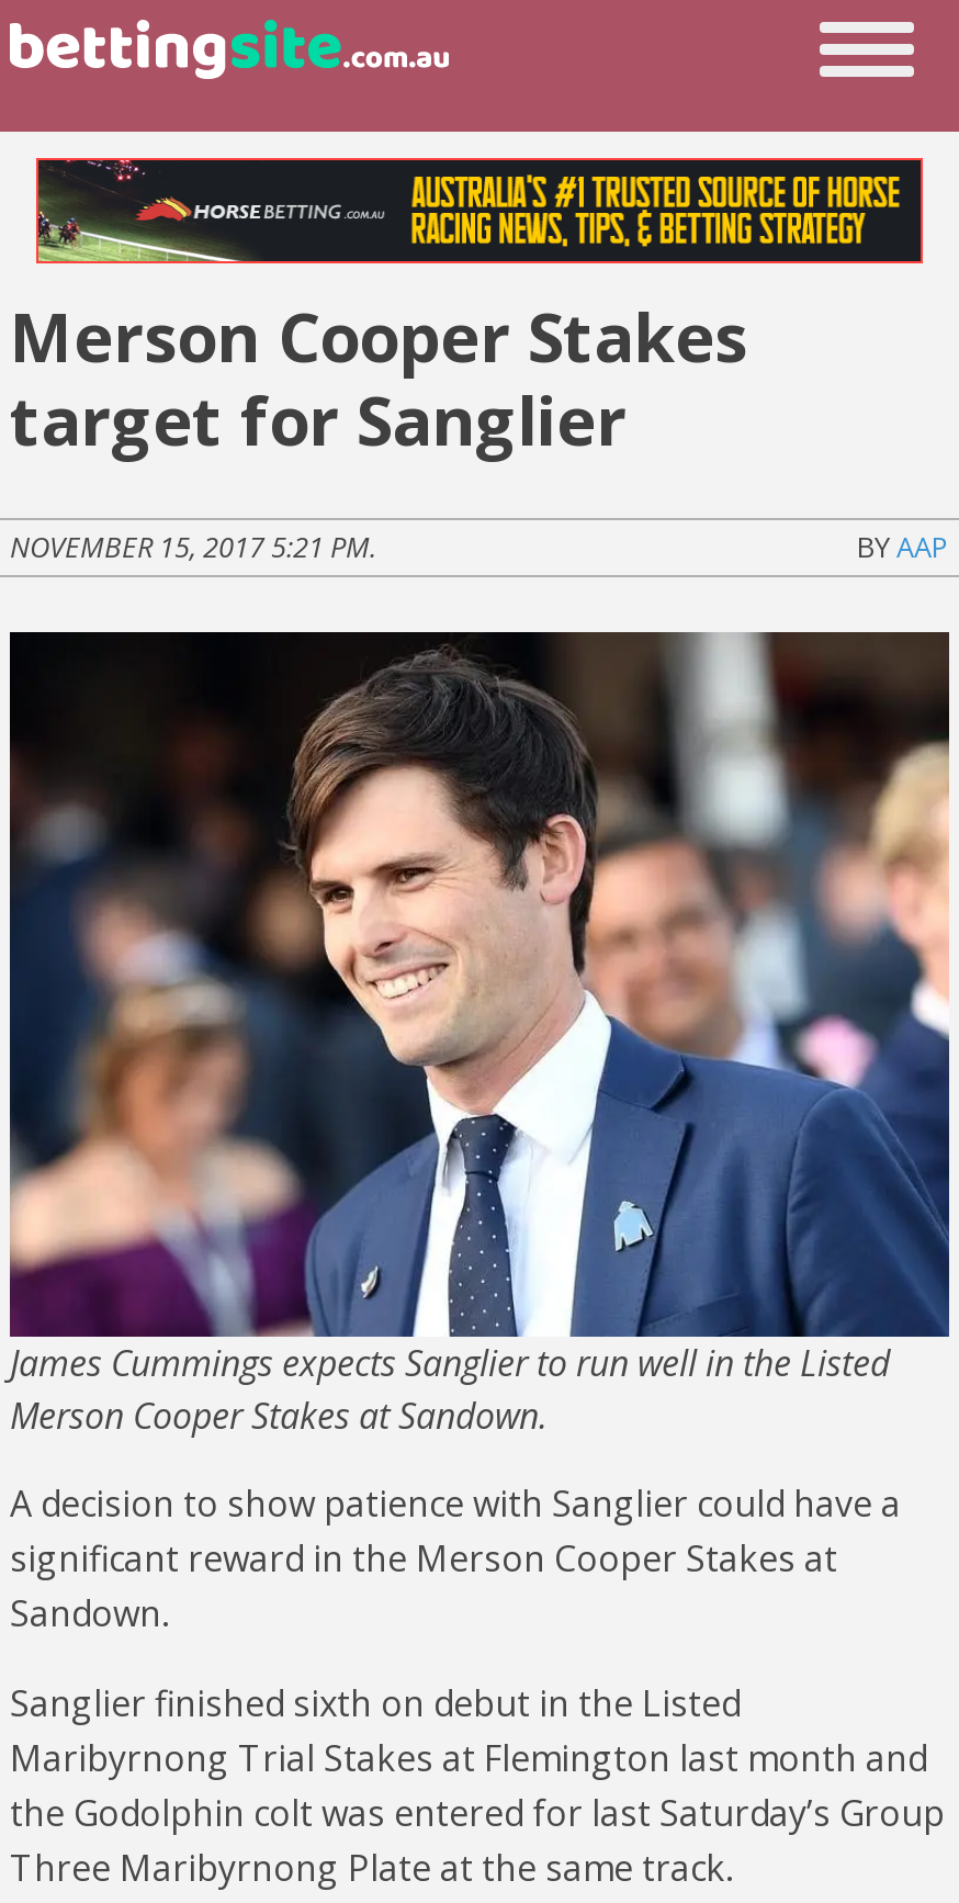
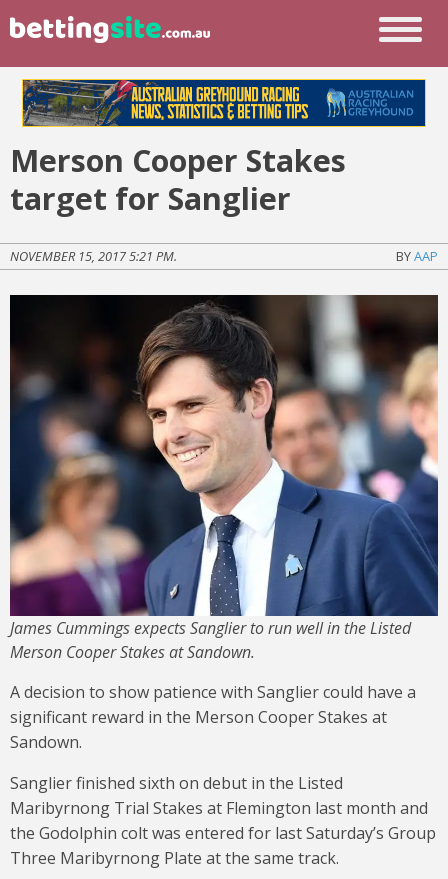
- [image]
+ [image]
